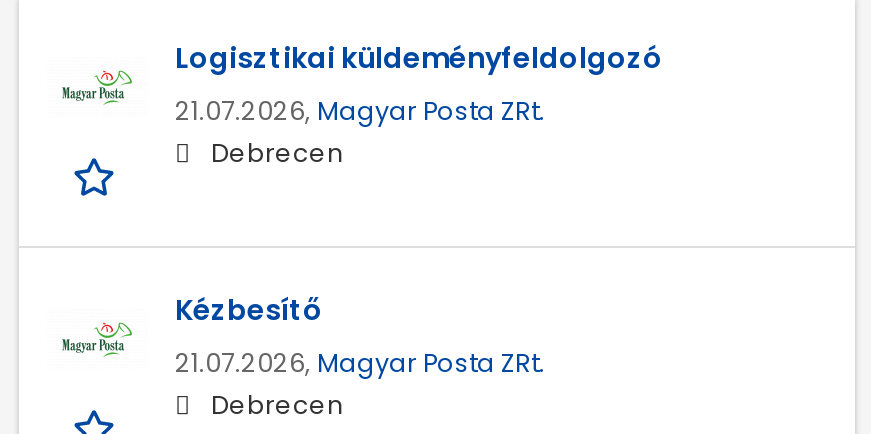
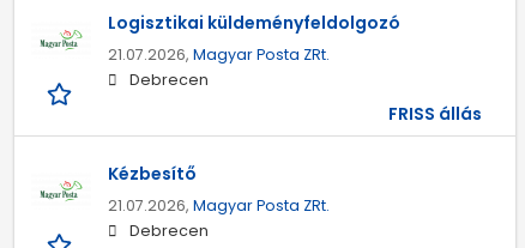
+ FRISS állás
